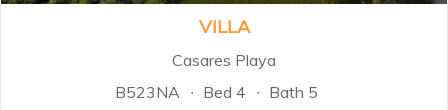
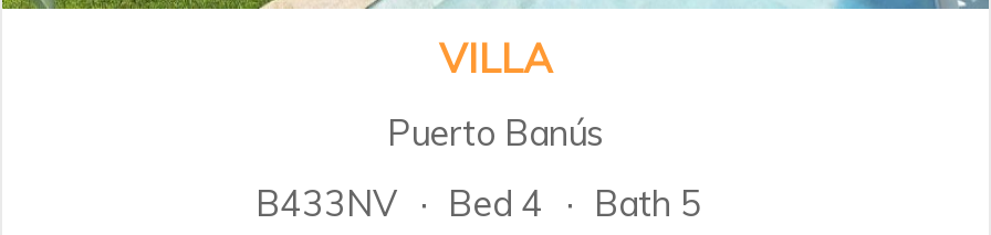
- Casares Playa
+ Puerto Banús

- B523NA Bed 4 Bath 5
+ B433NV Bed 4 Bath 5
